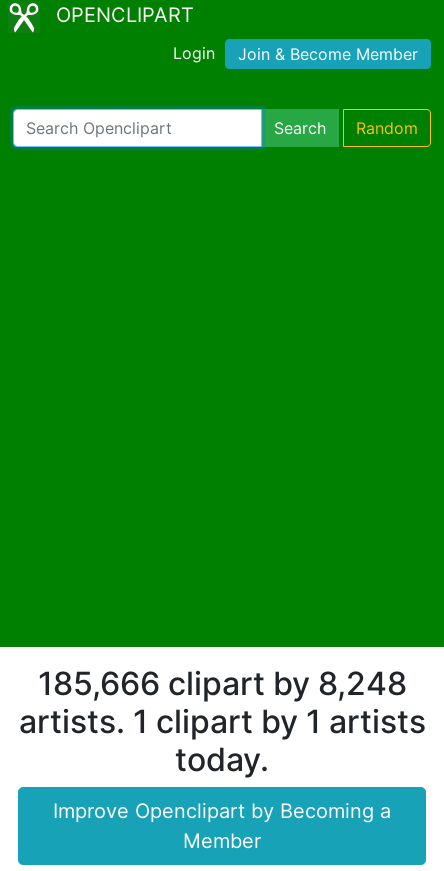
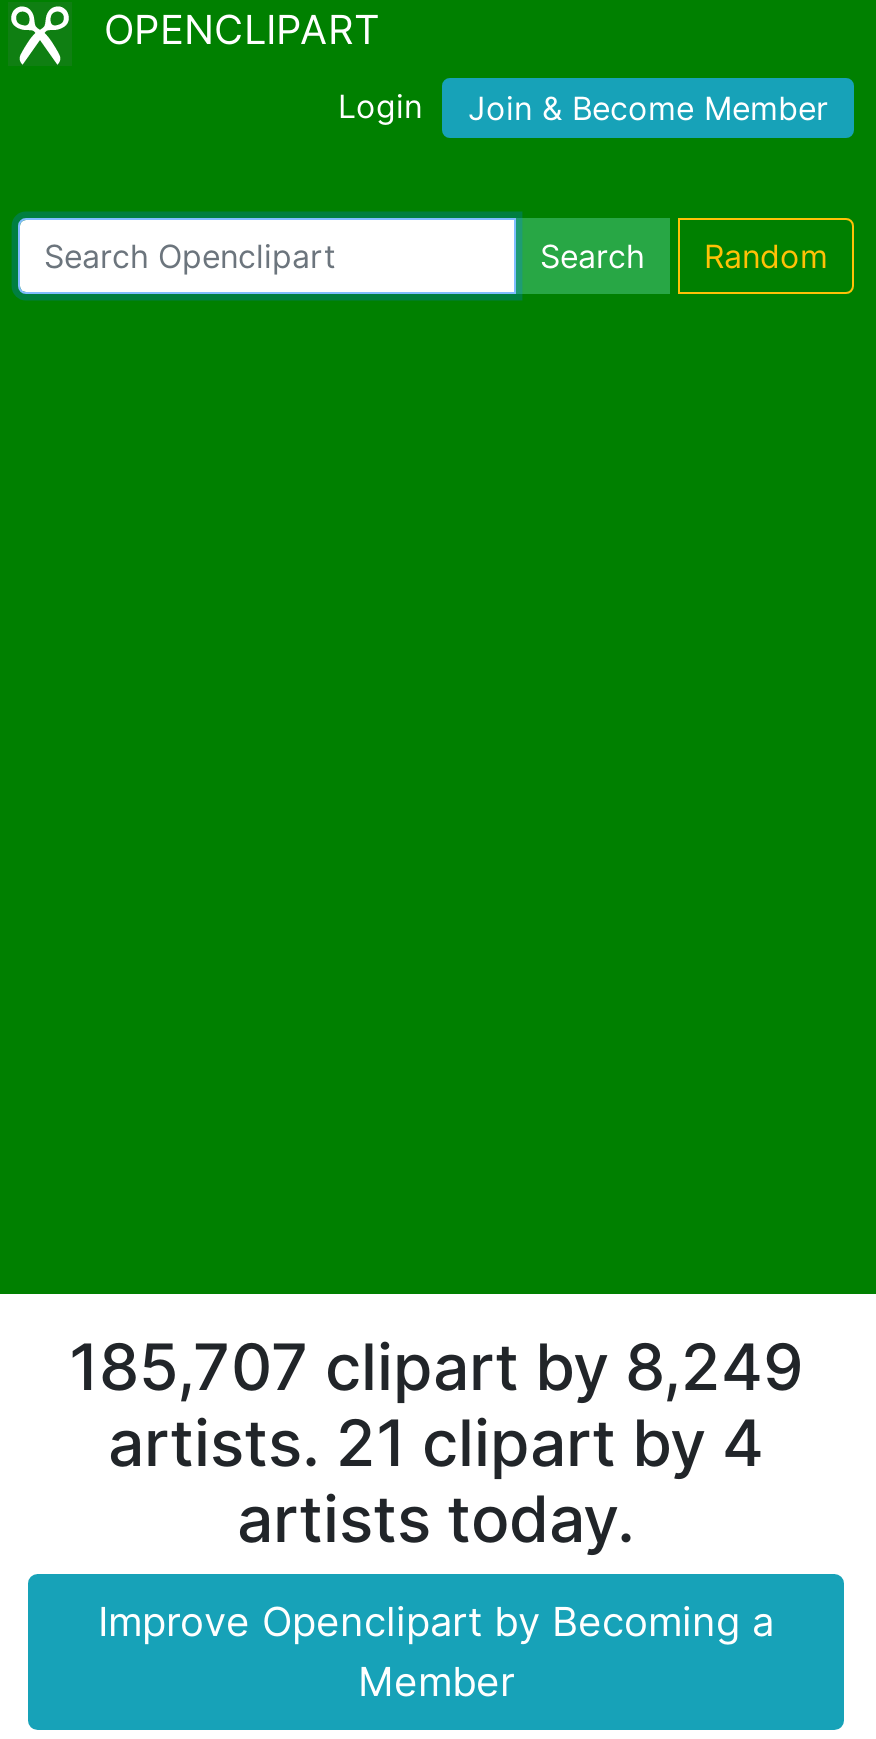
- 185,666 clipart by 8,248
- artists. 1 clipart by 1 artists
- today.
+ 185,707 clipart by 8,249
+ artists. 21 clipart by 4
+ artists today.
